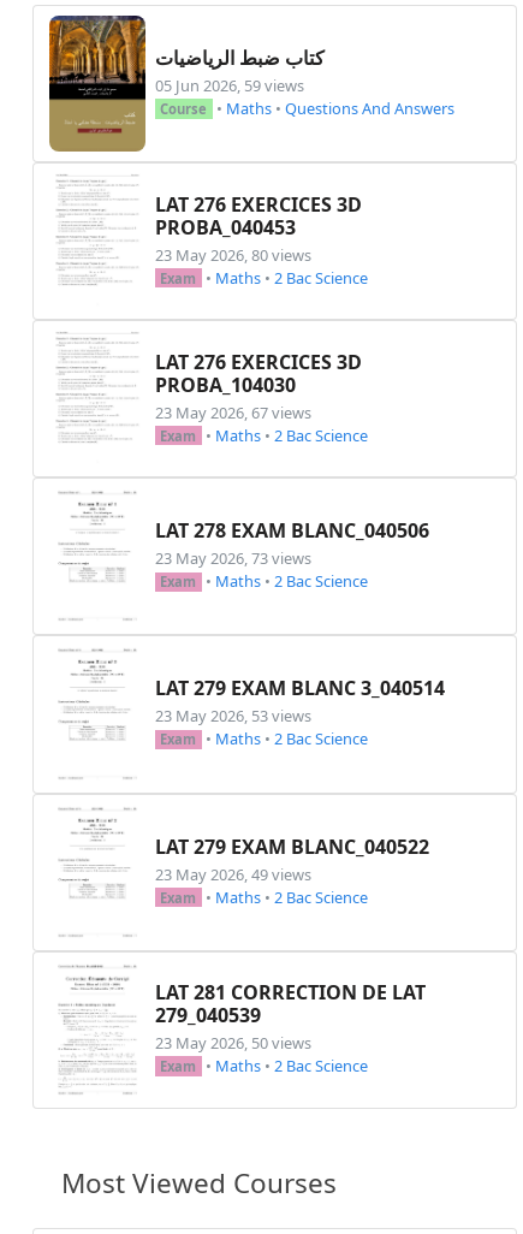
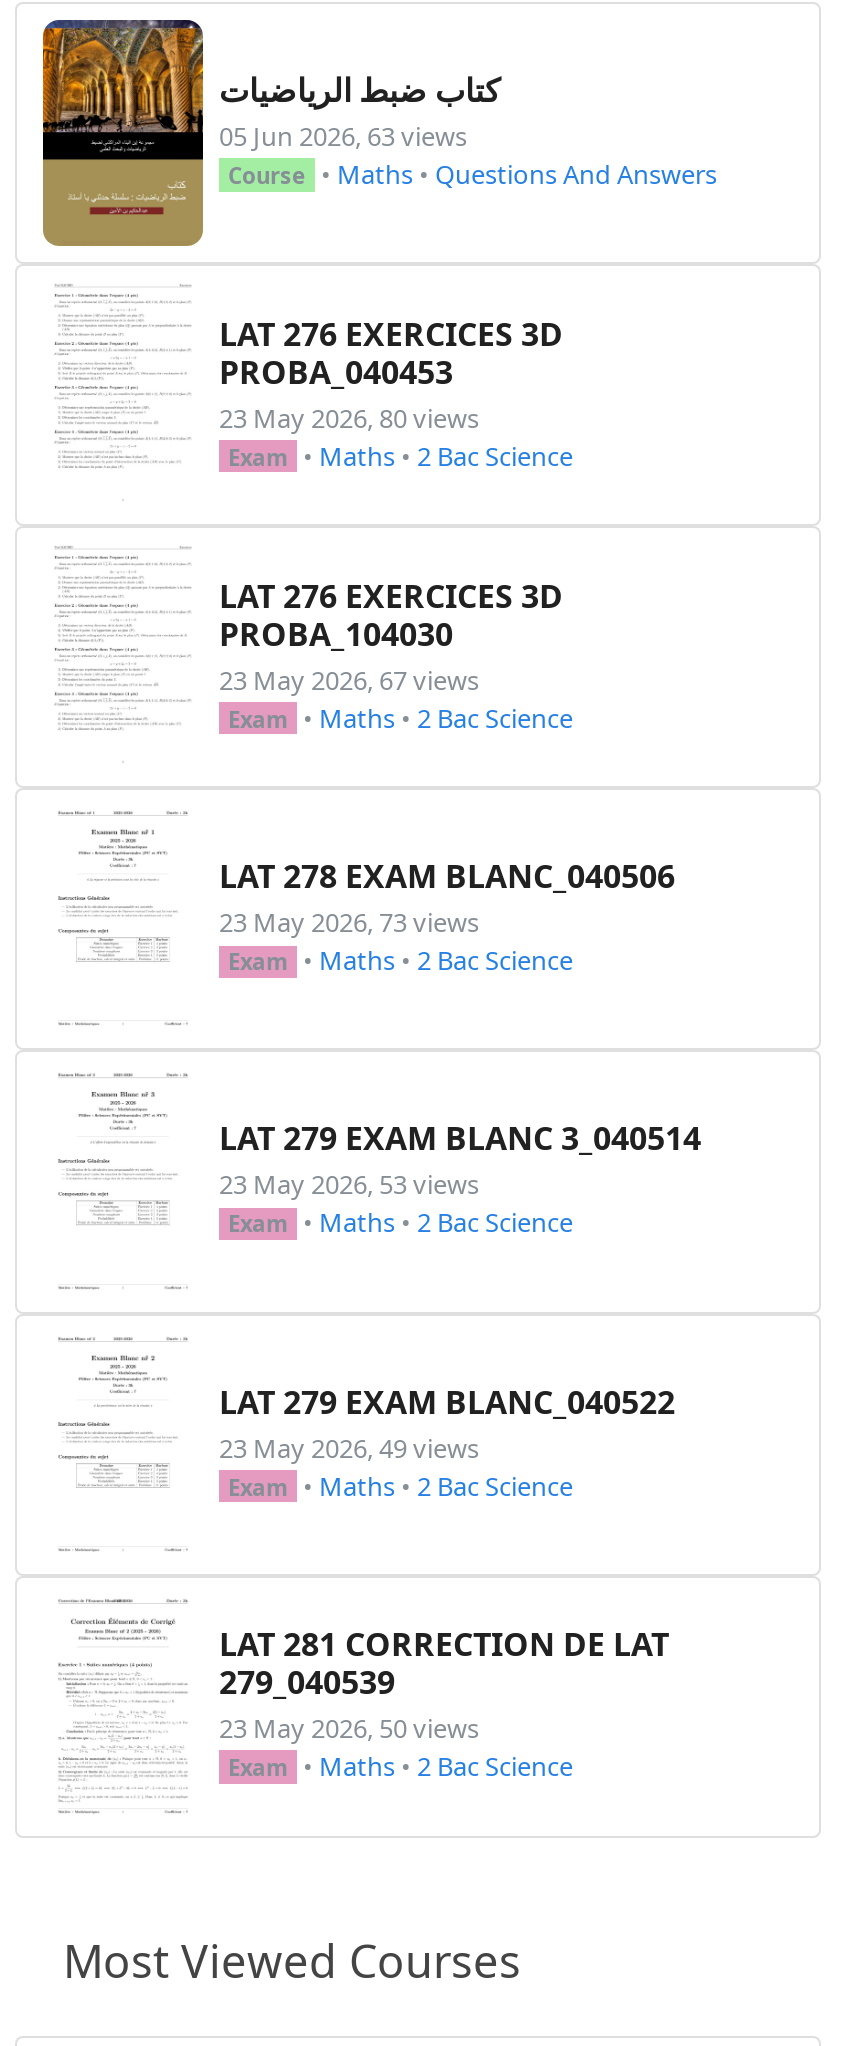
- 05 Jun 2026, 59 views
+ 05 Jun 2026, 63 views
